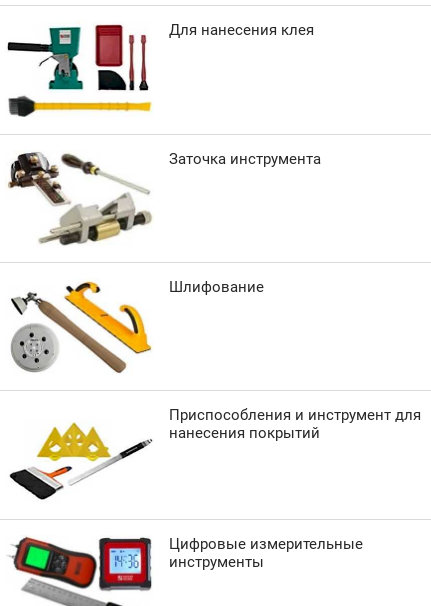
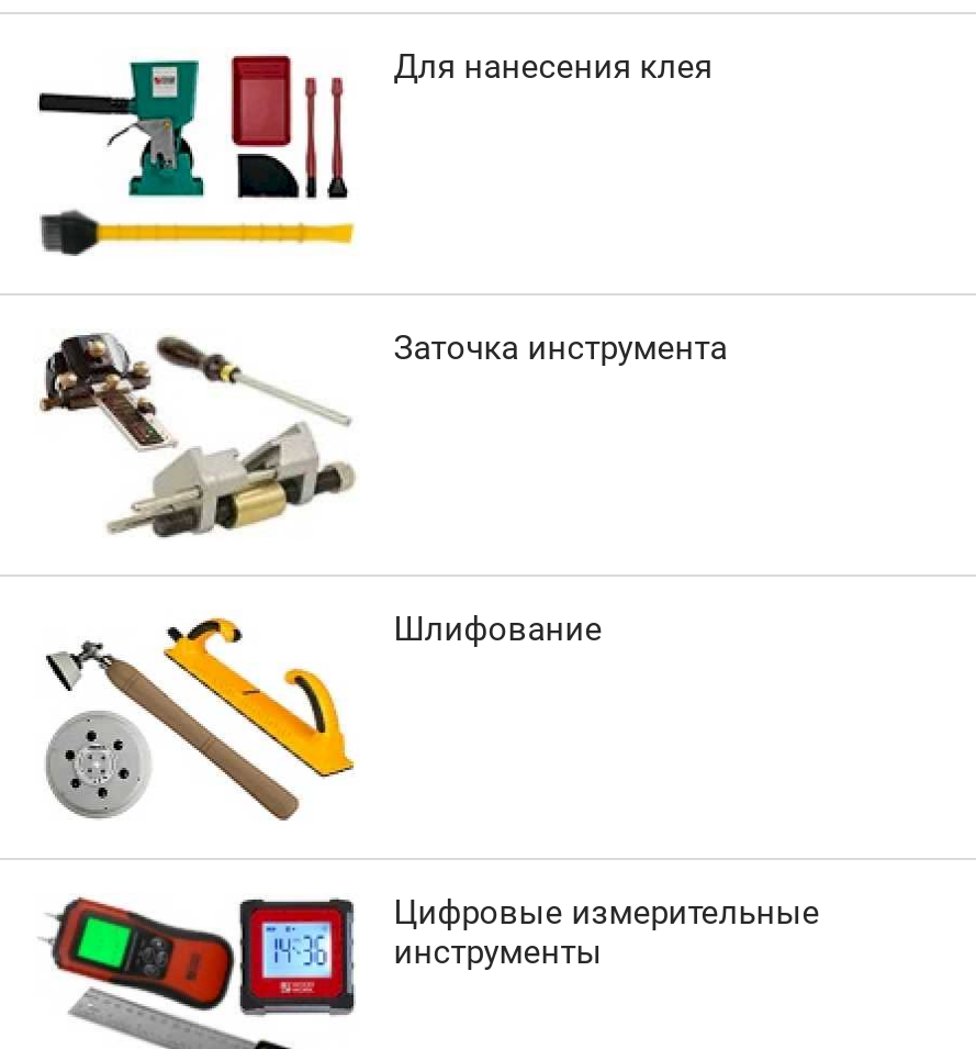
- [image]
- Приспособления и инструмент для
- нанесения покрытий
